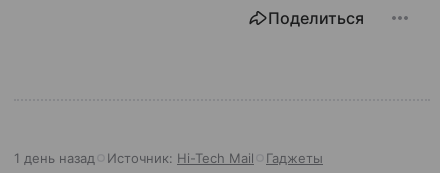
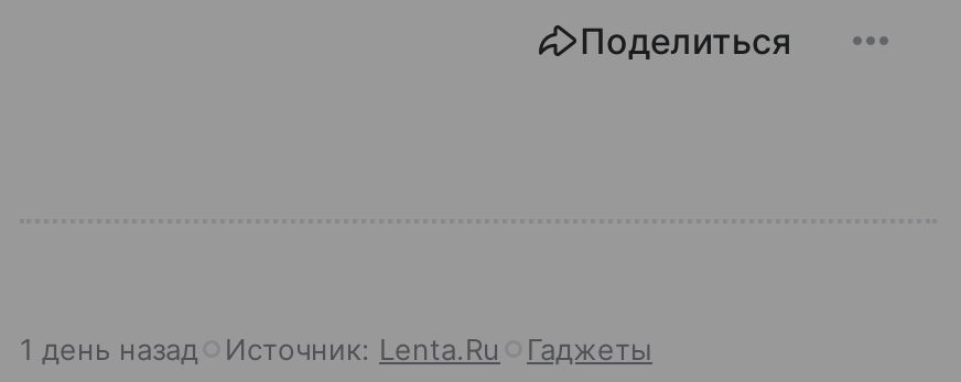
- Источник: Hi-Tech Mail
+ Источник: Lenta.Ru
